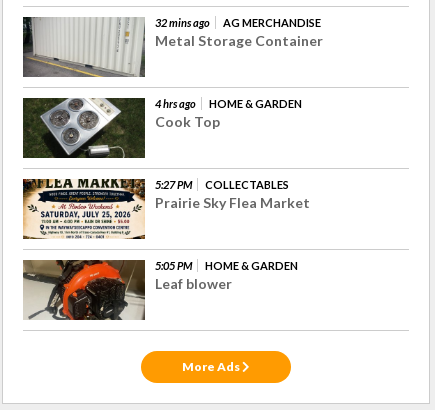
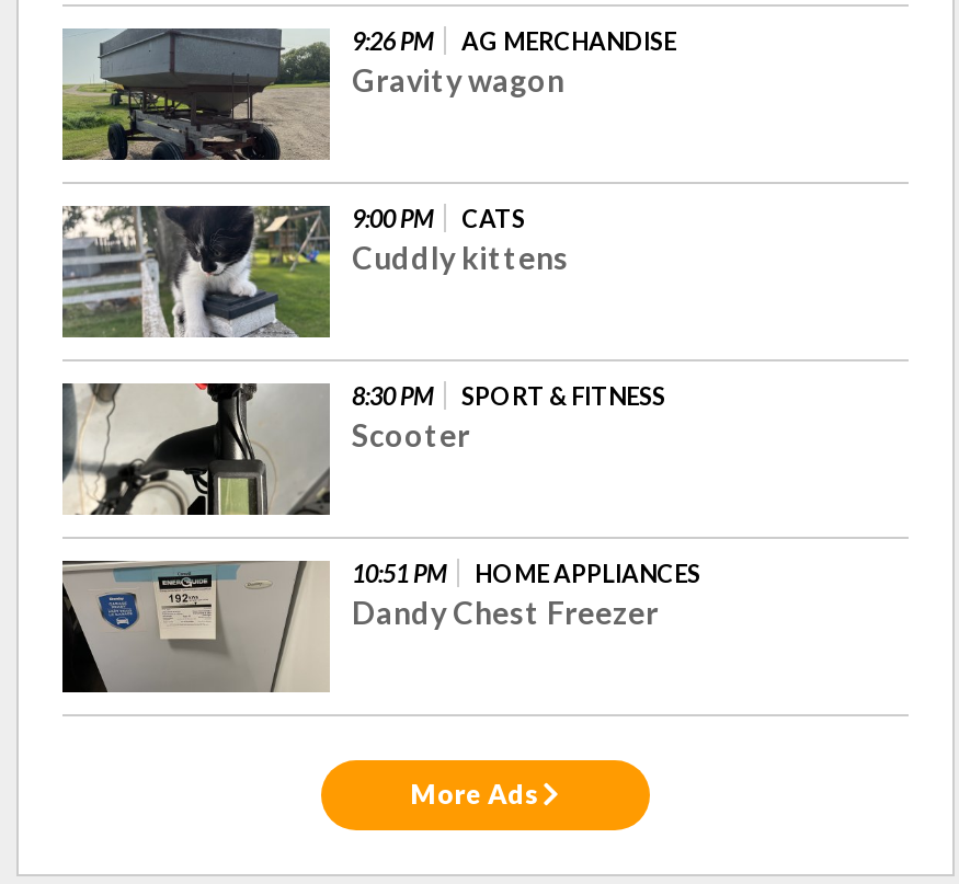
- [image]
- 32 mins ago AG MERCHANDISE
+ [image]
+ 9:26 PM AG MERCHANDISE

- Metal Storage Container
+ Gravity wagon

- [image]
- 4 hrs ago
- HOME & GARDEN
- Cook Top
+ [image]
+ 9:00 PM
+ CATS
+ Cuddly kittens

- [image]
- 5:27 PM
- COLLECTABLES
- Prairie Sky Flea Market
+ [image]
+ 8:30 PM
+ SPORT & FITNESS
+ Scooter

- [image]
- 5:05 PM
- HOME & GARDEN
- Leaf blower
+ [image]
+ 10:51 PM
+ HOME APPLIANCES
+ Dandy Chest Freezer
